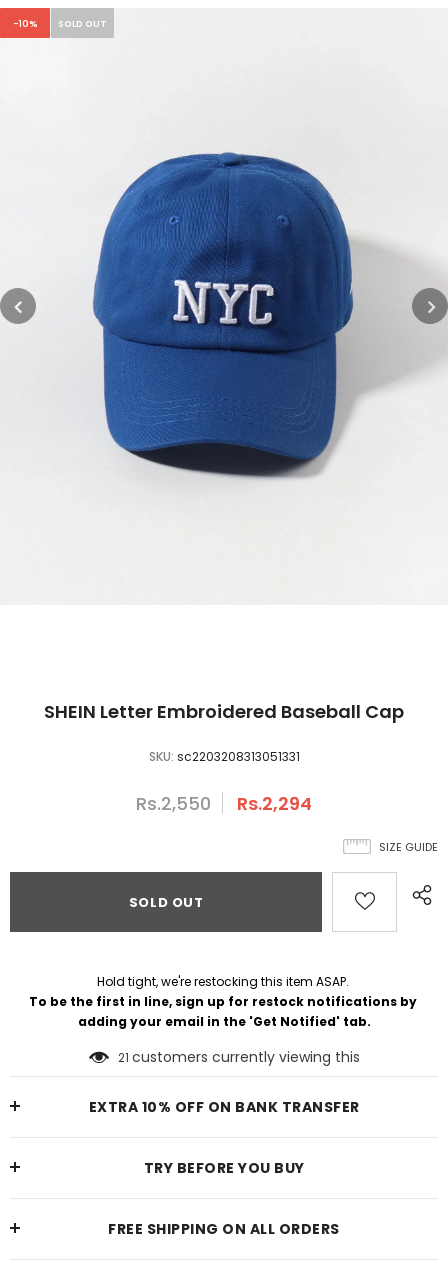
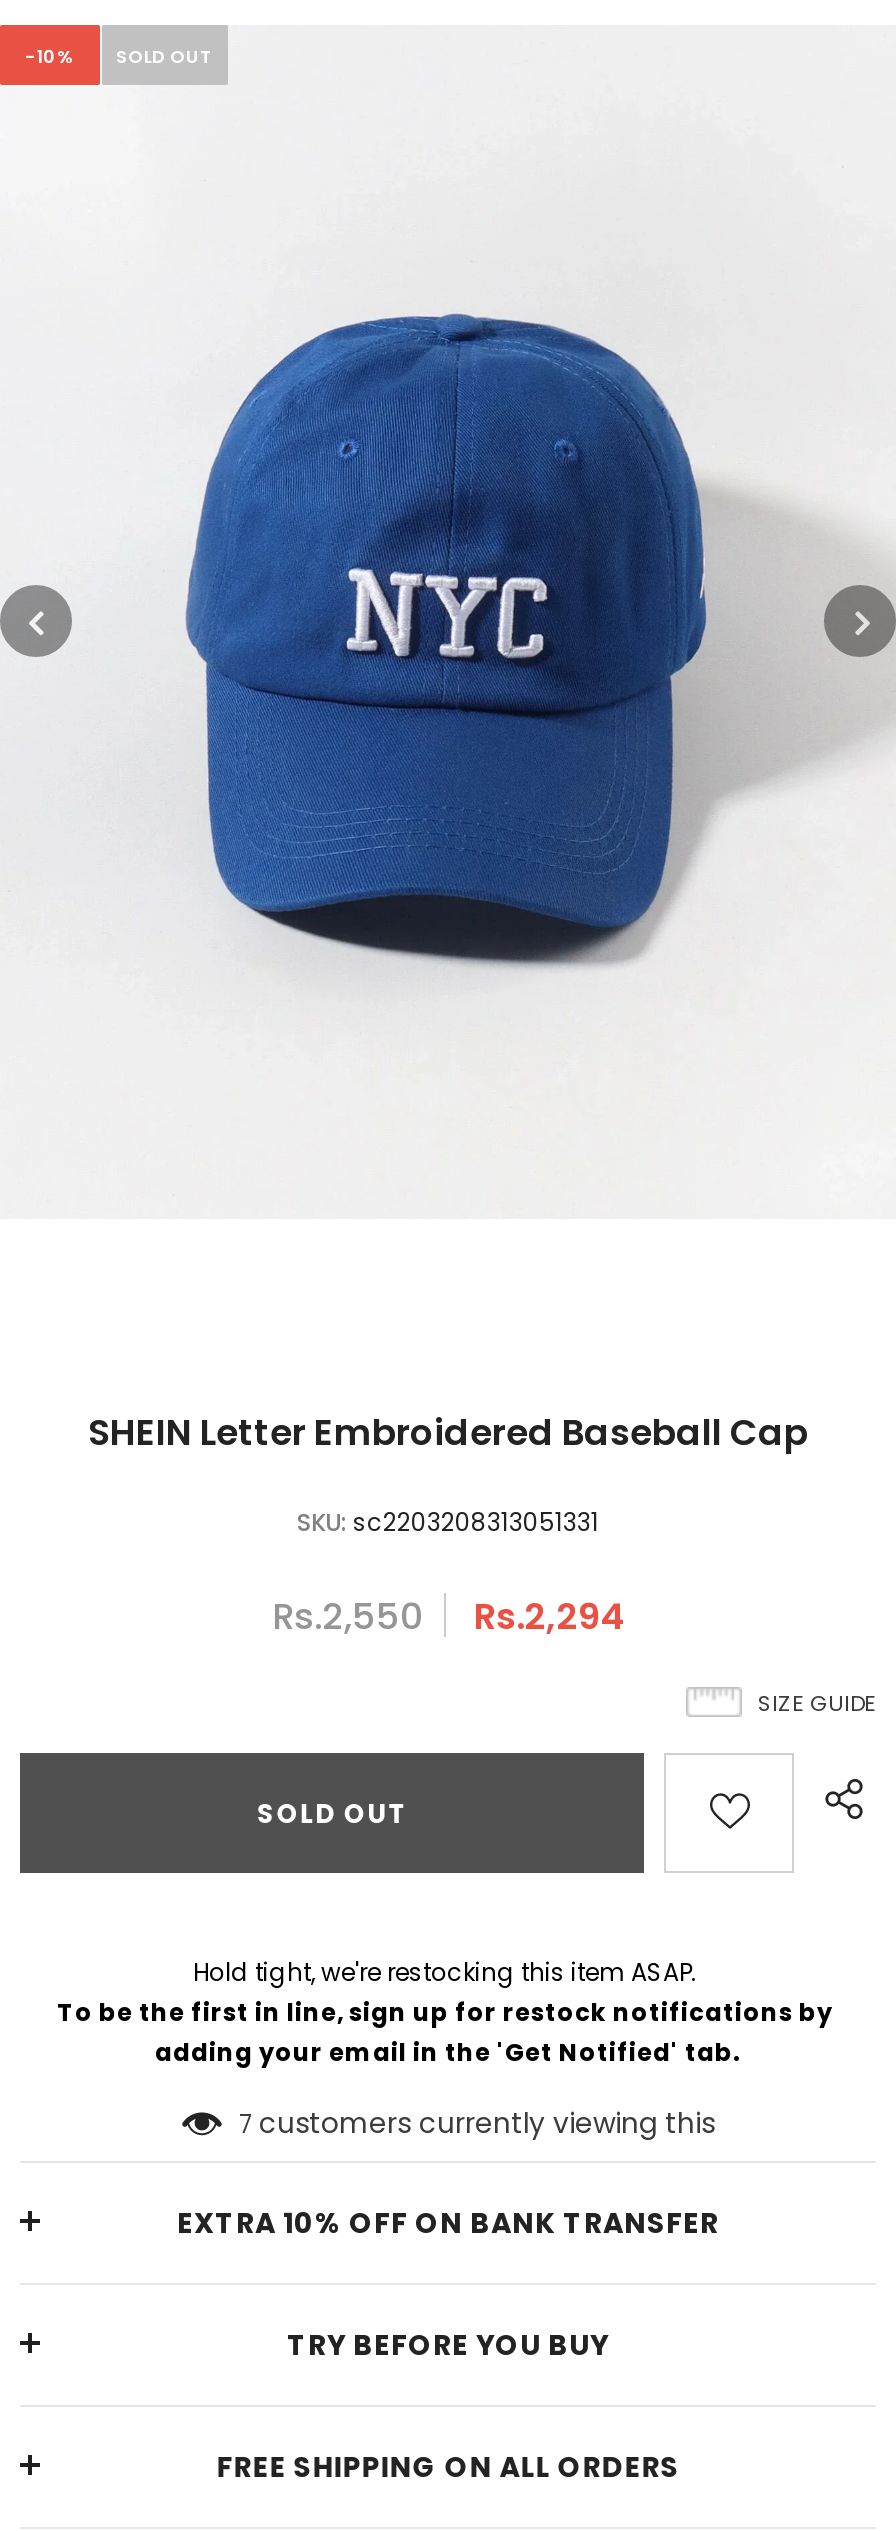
- 21 customers currently viewing this
+ 7 customers currently viewing this
